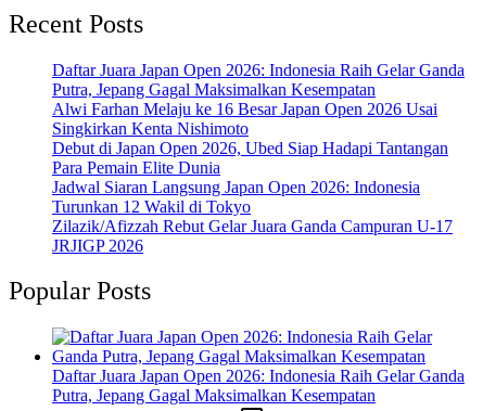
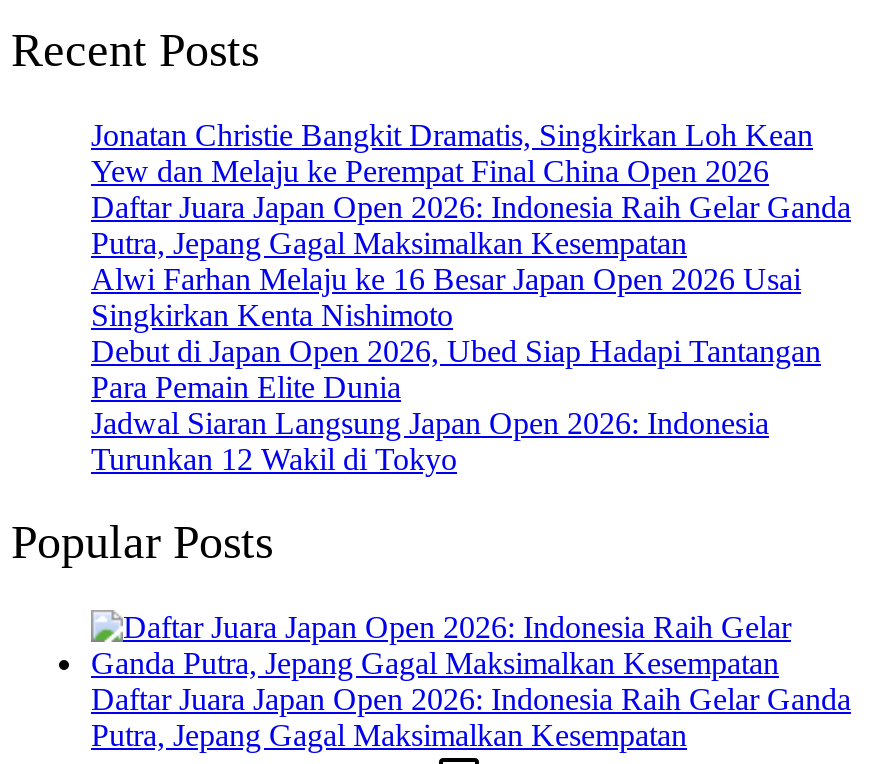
+ Jonatan Christie Bangkit Dramatis, Singkirkan Loh Kean
+ Yew dan Melaju ke Perempat Final China Open 2026

moved down: Daftar Juara Japan Open 2026: Indonesia Raih Gelar Ganda | Putra, Jepang Gagal Maksimalkan Kesempatan | Alwi Farhan Melaju ke 16 Besar Japan Open 2026 Usai | Singkirkan Kenta Nishimoto | Debut di Japan Open 2026, Ubed Siap Hadapi Tantangan | Para Pemain Elite Dunia | Jadwal Siaran Langsung Japan Open 2026: Indonesia | Turunkan 12 Wakil di Tokyo

- Zilazik/Afizzah Rebut Gelar Juara Ganda Campuran U-17
- JRJIGP 2026
